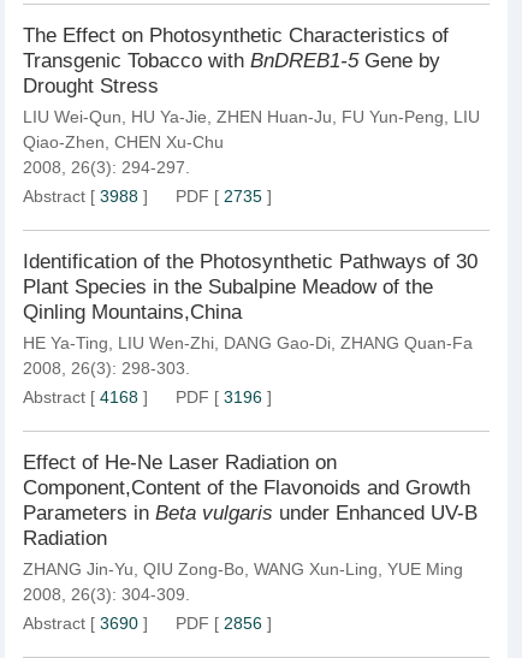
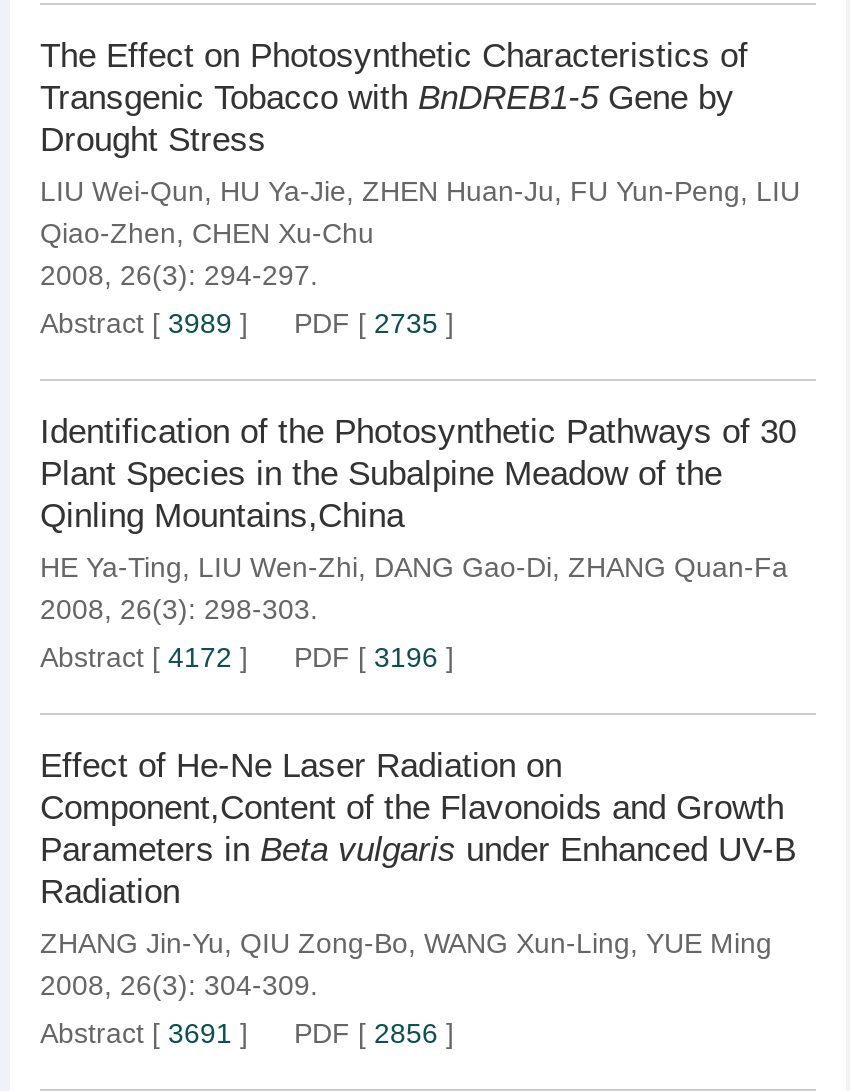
- Abstract [3988] PDF [2735]
+ Abstract [3989] PDF [2735]

- Abstract [4168] PDF [3196]
+ Abstract [4172] PDF [3196]

- Abstract [3690] PDF [2856]
+ Abstract [3691] PDF [2856]
